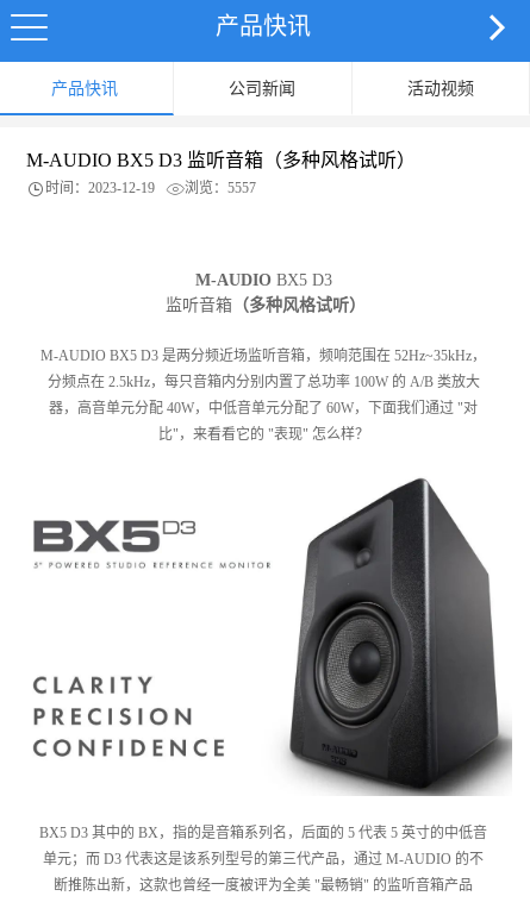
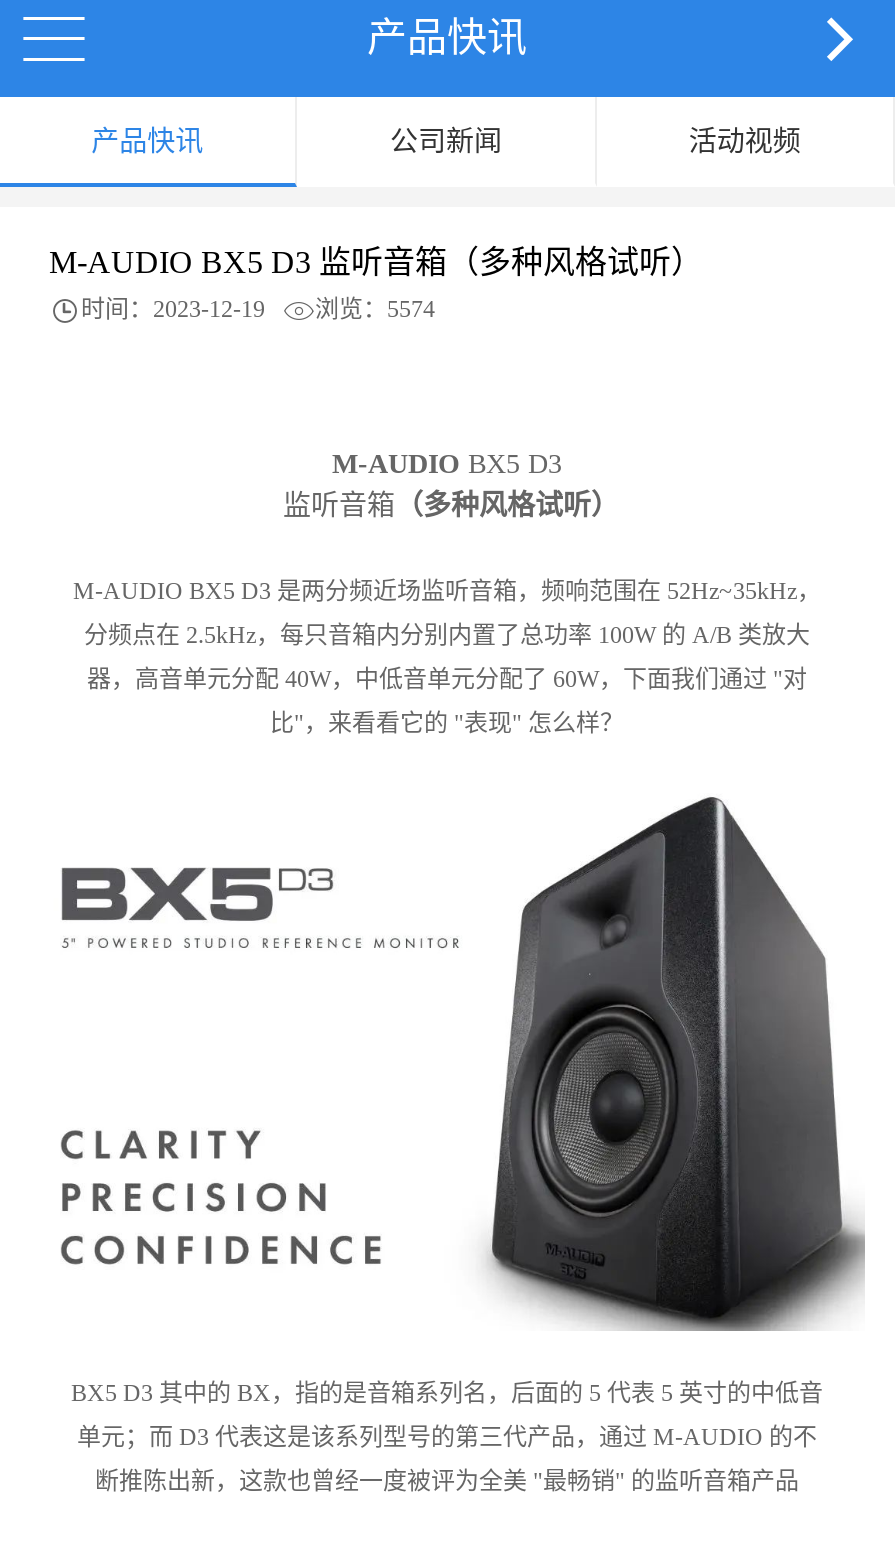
- 时间：2023-12-19 浏览：5557
+ 时间：2023-12-19 浏览：5574
